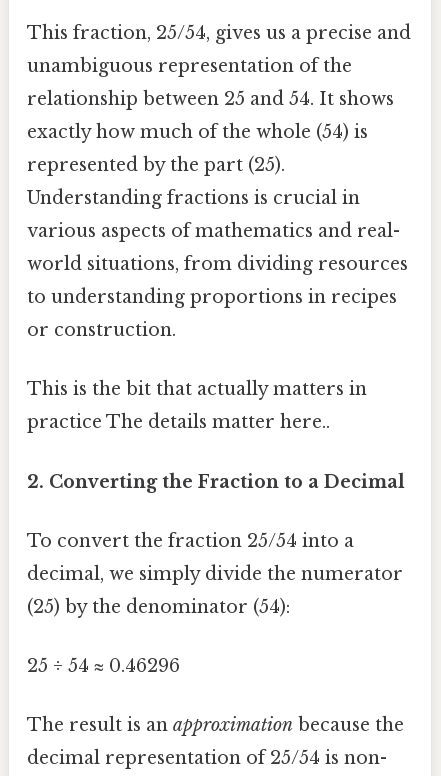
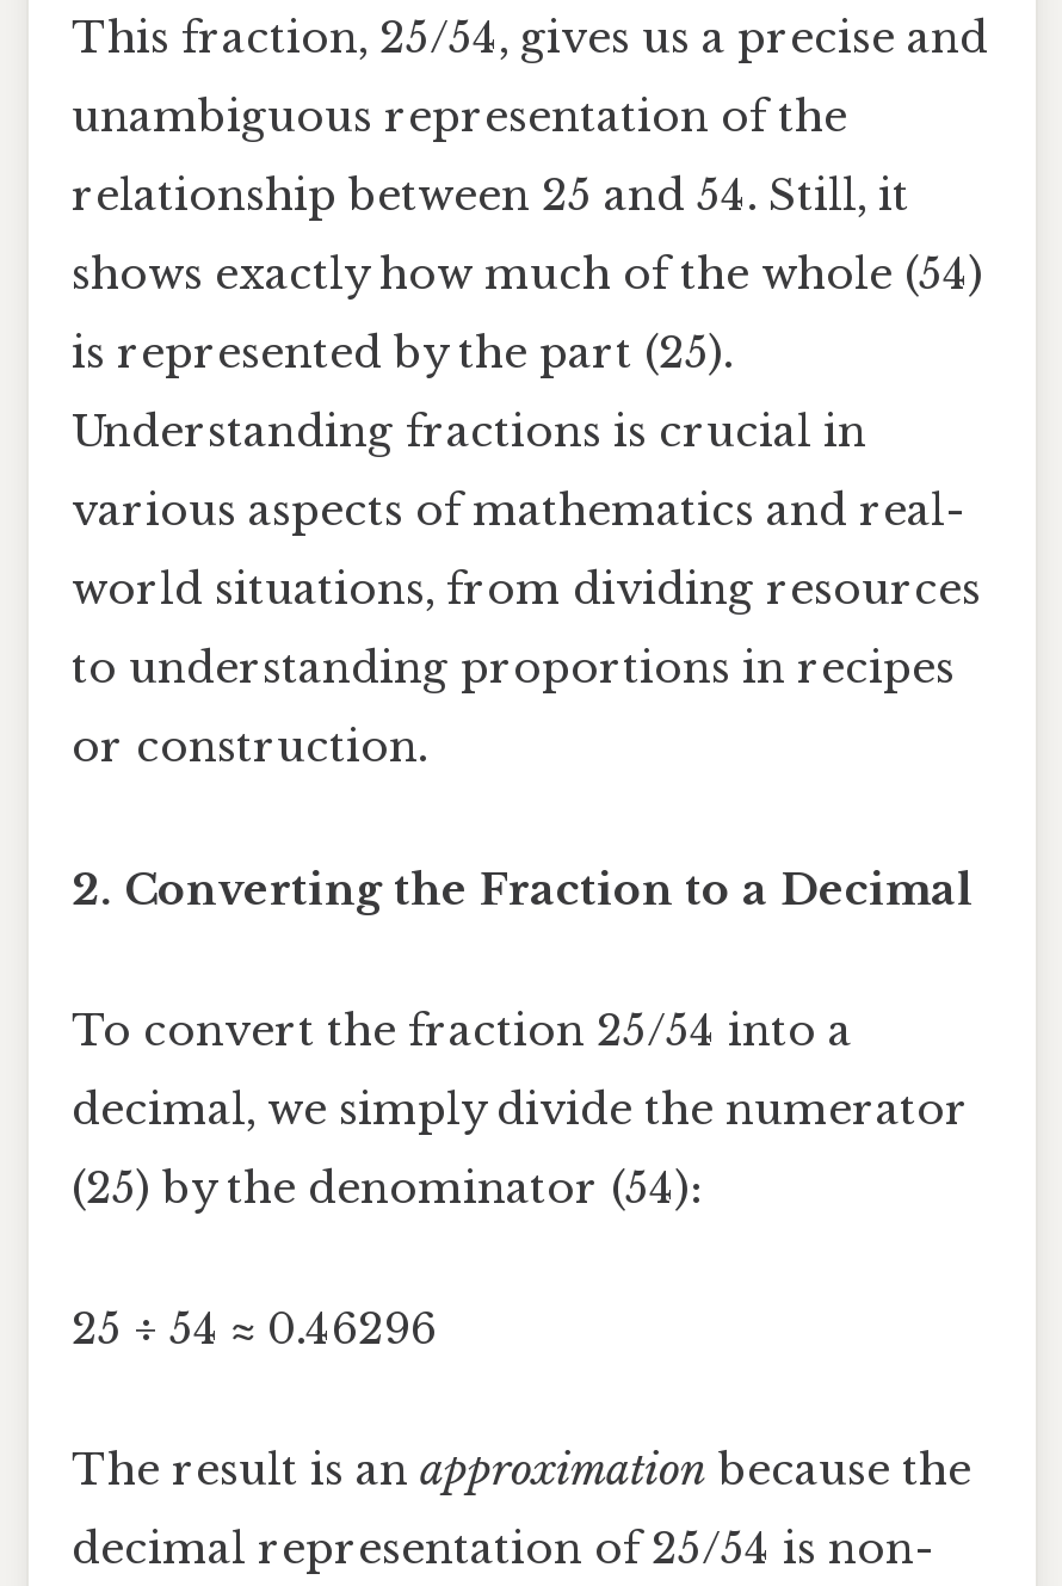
- relationship between 25 and 54. It shows
+ relationship between 25 and 54. Still, it

- exactly how much of the whole (54) is
+ shows exactly how much of the whole (54)

- represented by the part (25).
+ is represented by the part (25).

- This is the bit that actually matters in
- practice The details matter here..
